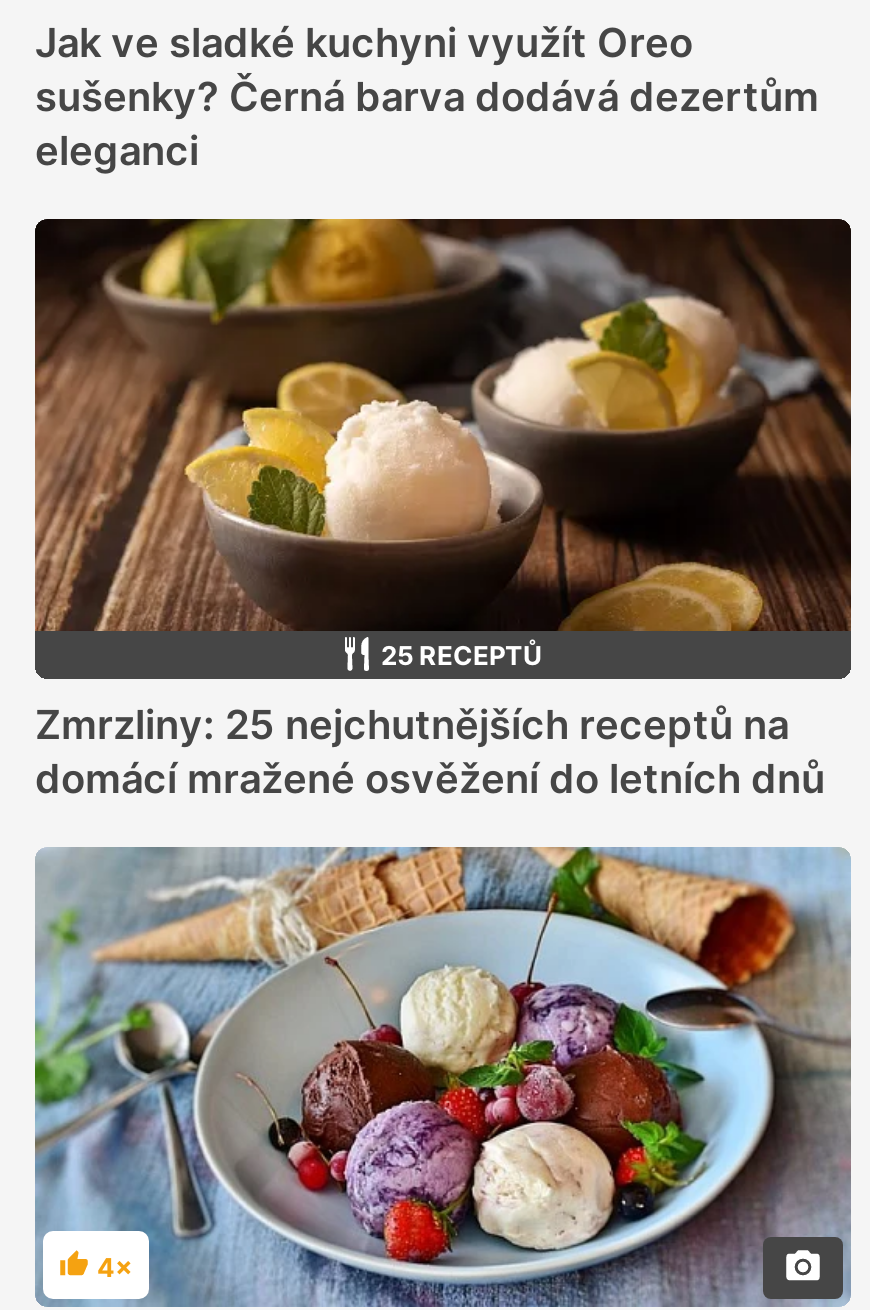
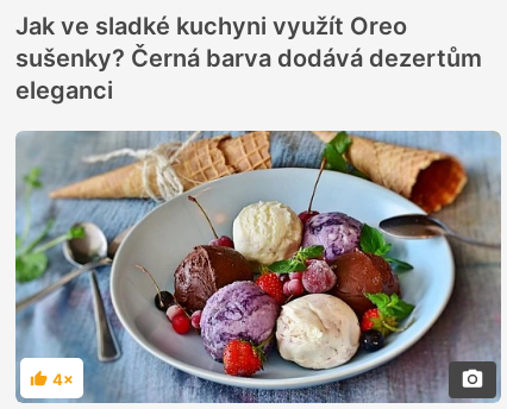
- [image]
- 25 RECEPTŮ
- Zmrzliny: 25 nejchutnějších receptů na
- domácí mražené osvěžení do letních dnů
